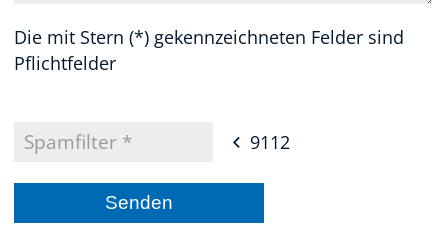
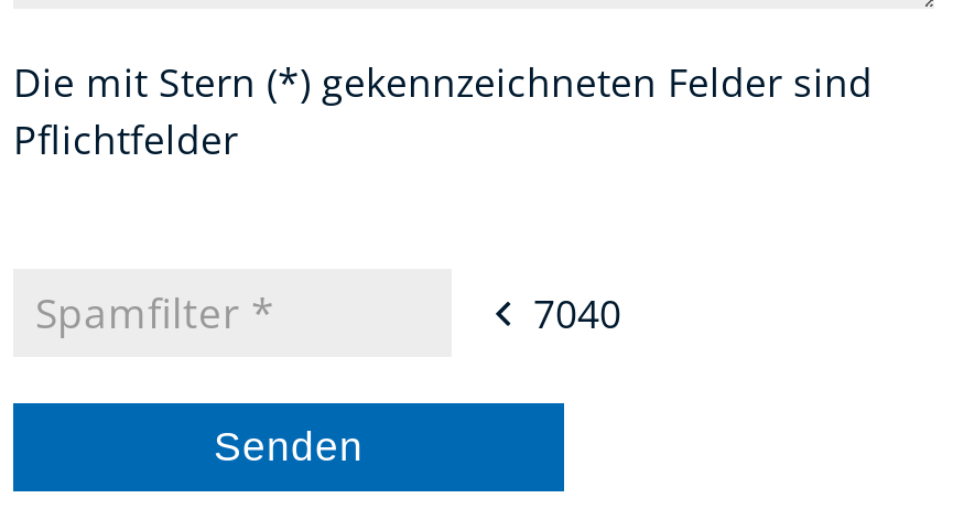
- 9112
+ 7040
